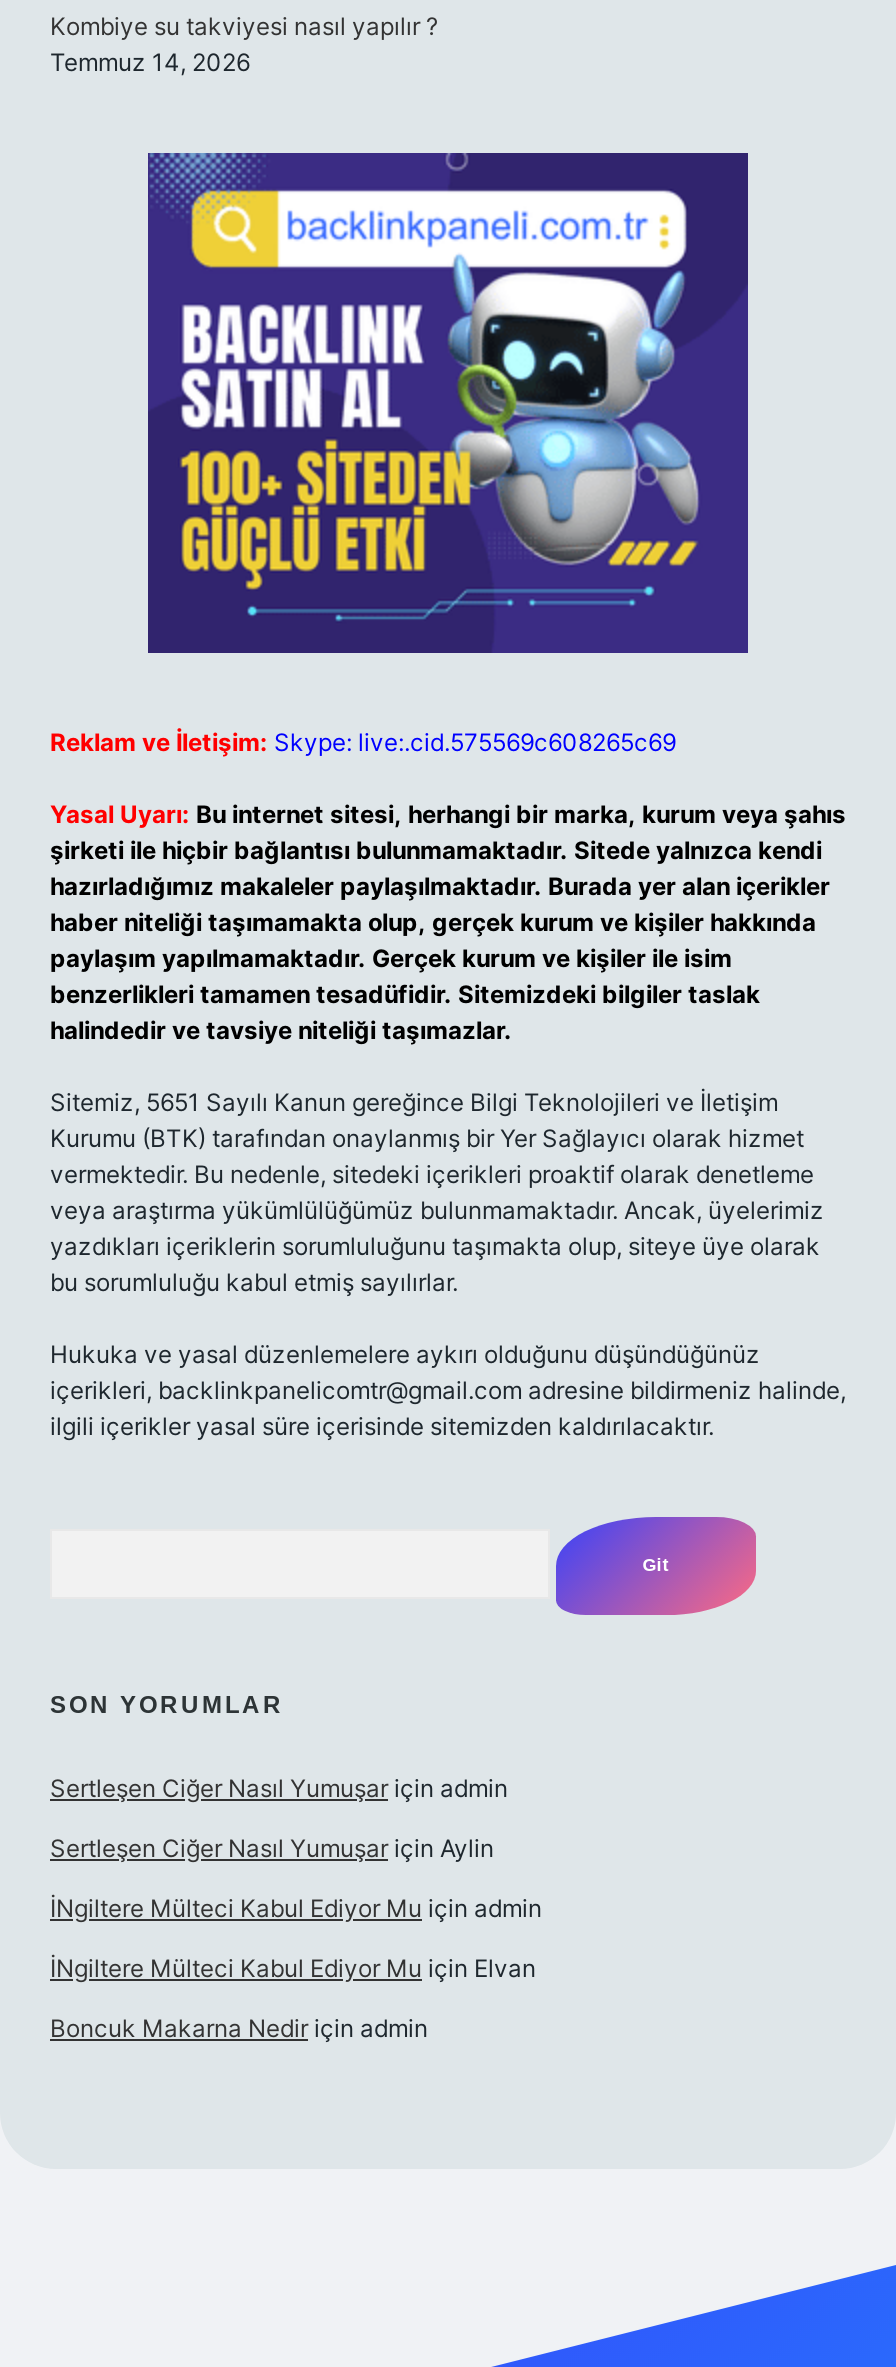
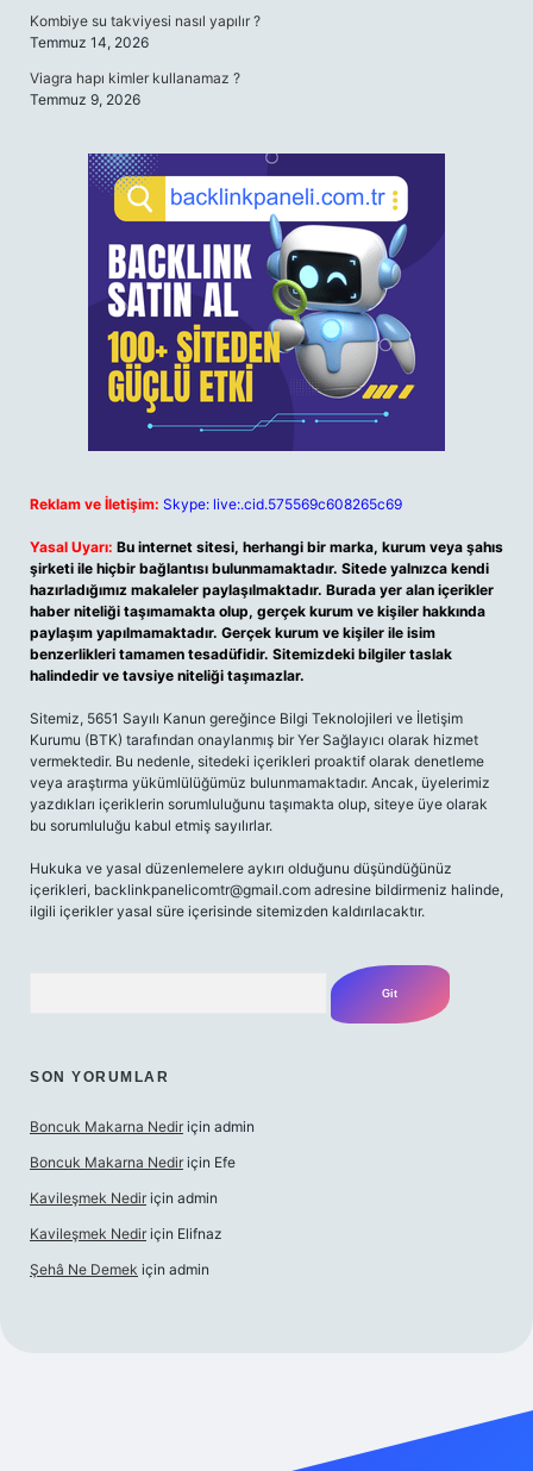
+ Viagra hapı kimler kullanamaz ?
+ Temmuz 9, 2026

- Sertleşen Ciğer Nasıl Yumuşar için admin
- Sertleşen Ciğer Nasıl Yumuşar için Aylin
- İNgiltere Mülteci Kabul Ediyor Mu için admin
- İNgiltere Mülteci Kabul Ediyor Mu için Elvan

moved up: Boncuk Makarna Nedir için admin

+ Boncuk Makarna Nedir için Efe
+ Kavileşmek Nedir için admin
+ Kavileşmek Nedir için Elifnaz
+ Şehâ Ne Demek için admin
